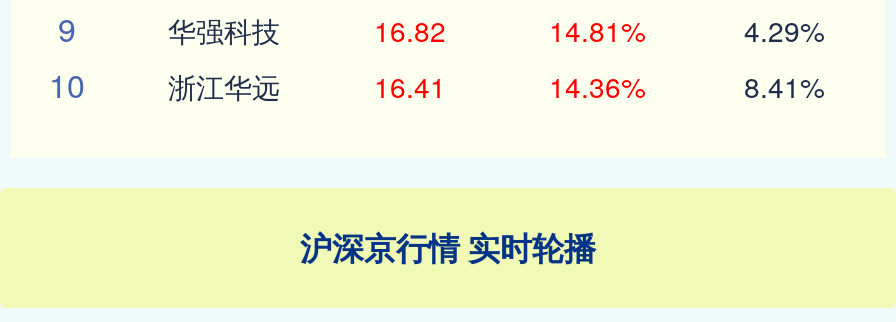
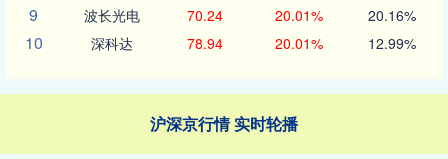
- 华强科技
- 16.82
- 14.81%
- 4.29%
+ 波长光电
+ 70.24
+ 20.01%
+ 20.16%

- 浙江华远
- 16.41
- 14.36%
- 8.41%
+ 深科达
+ 78.94
+ 20.01%
+ 12.99%
